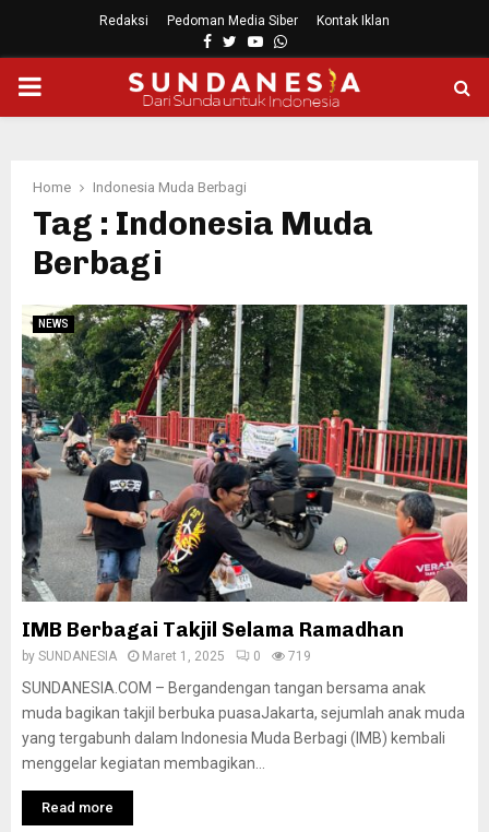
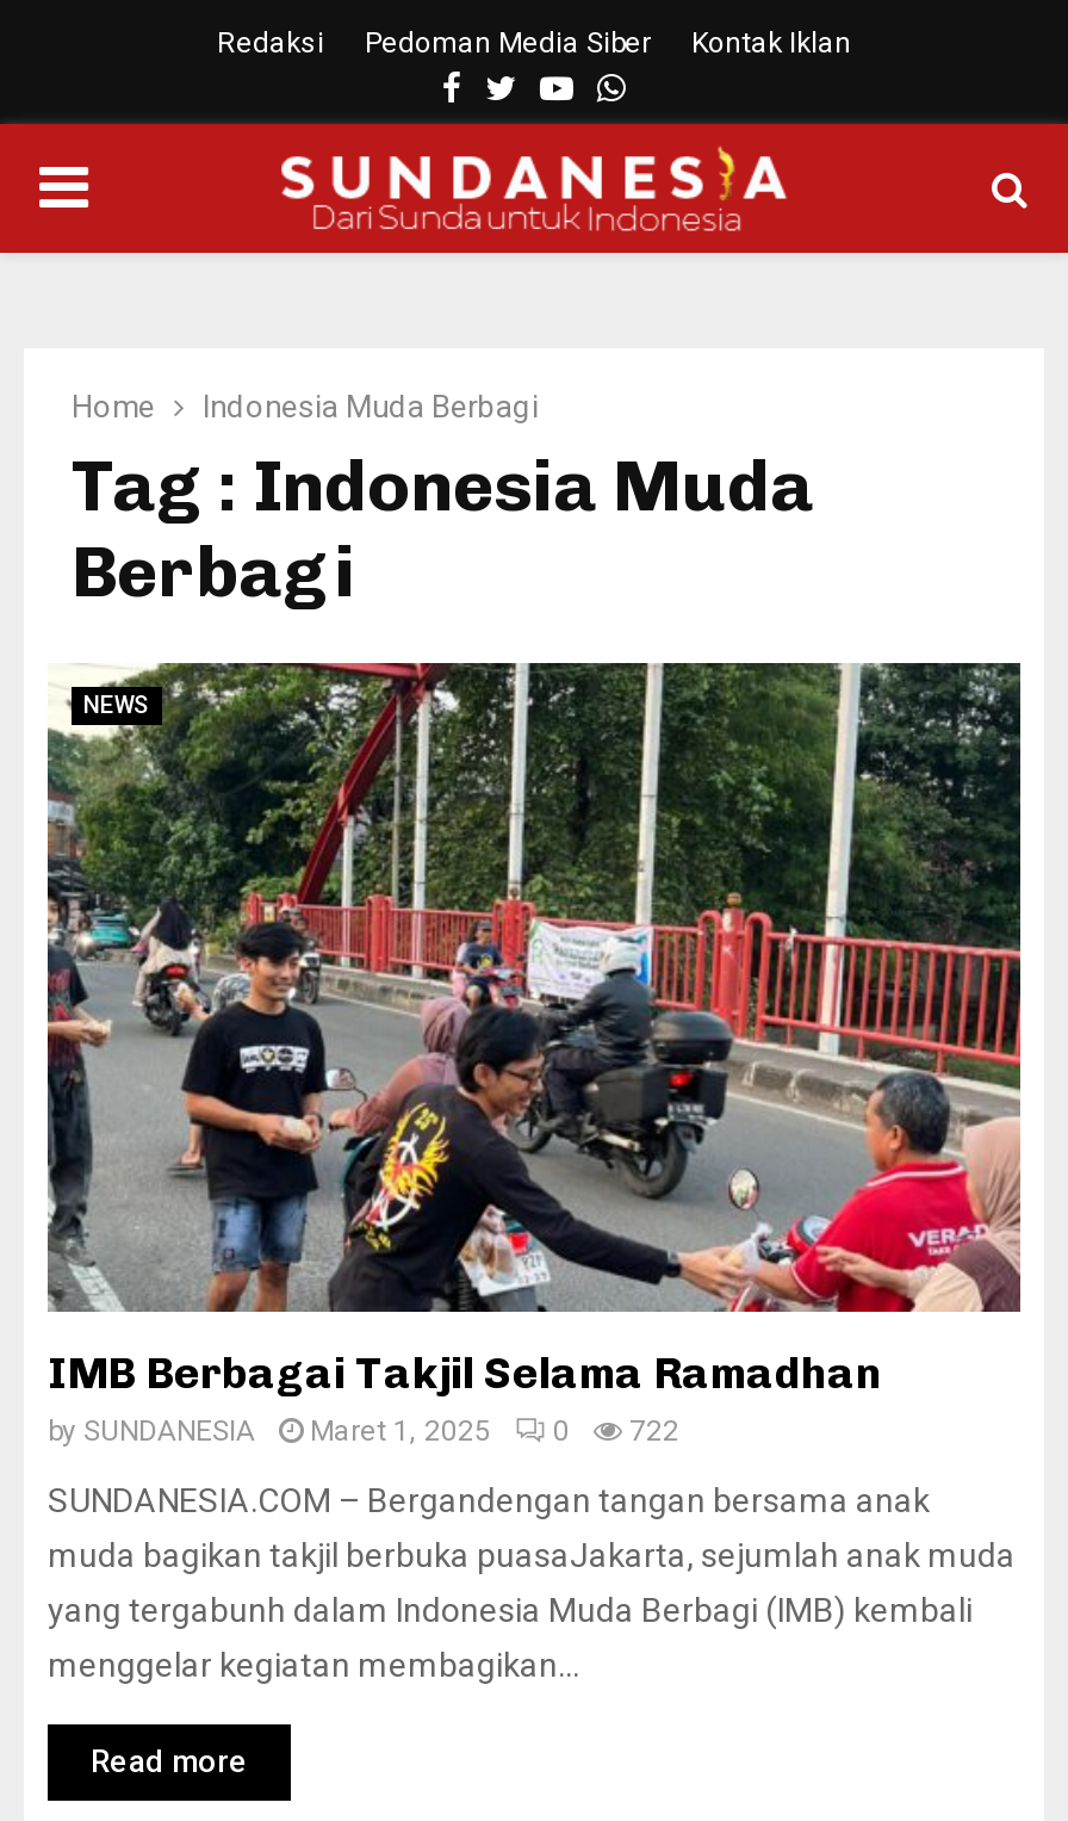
- by SUNDANESIA Maret 1, 2025 0 719
+ by SUNDANESIA Maret 1, 2025 0 722
